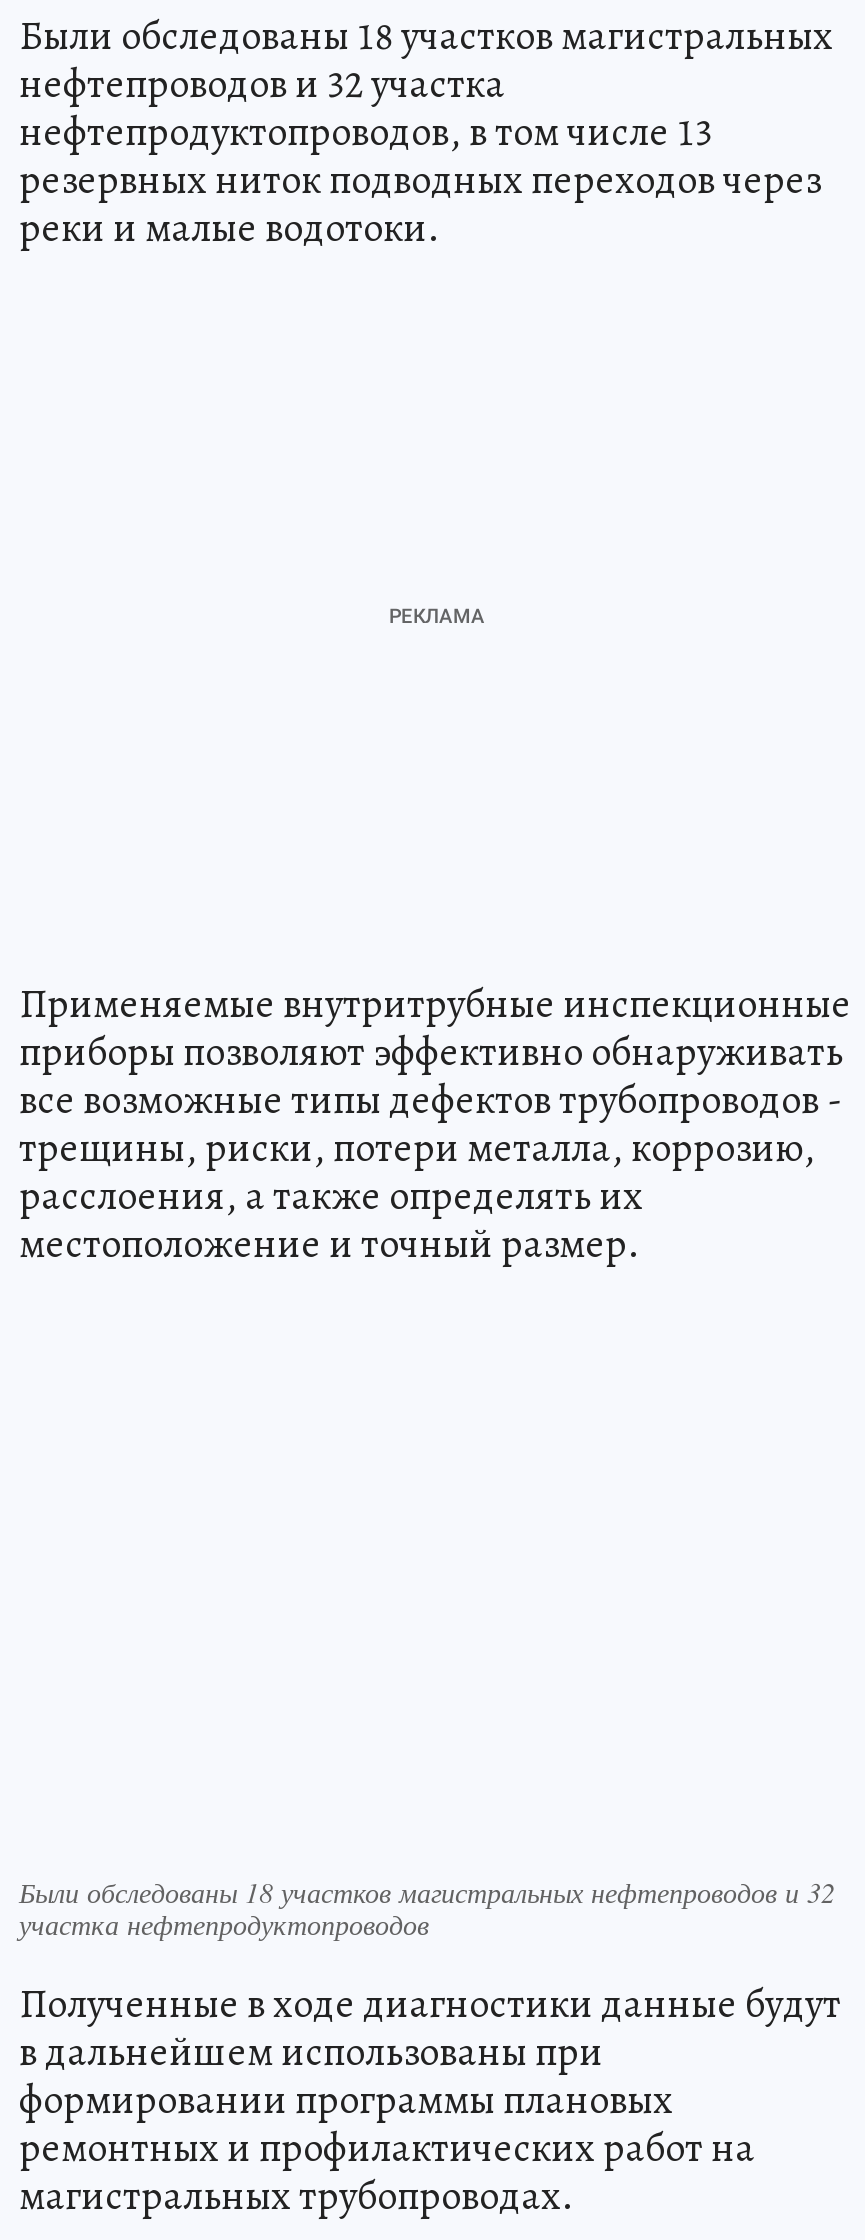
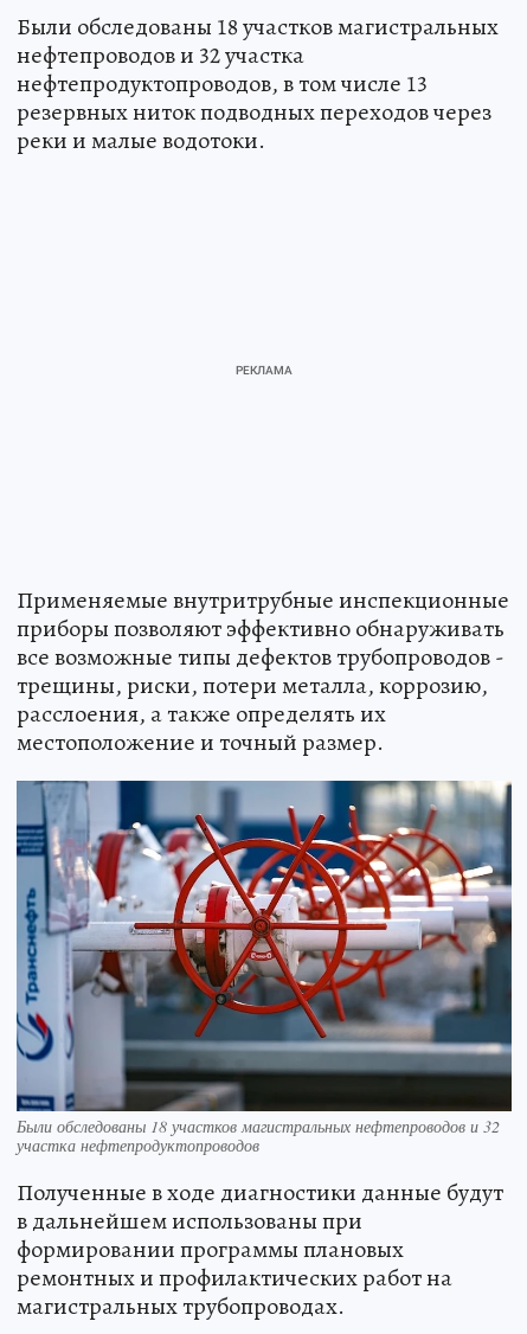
+ [image]
